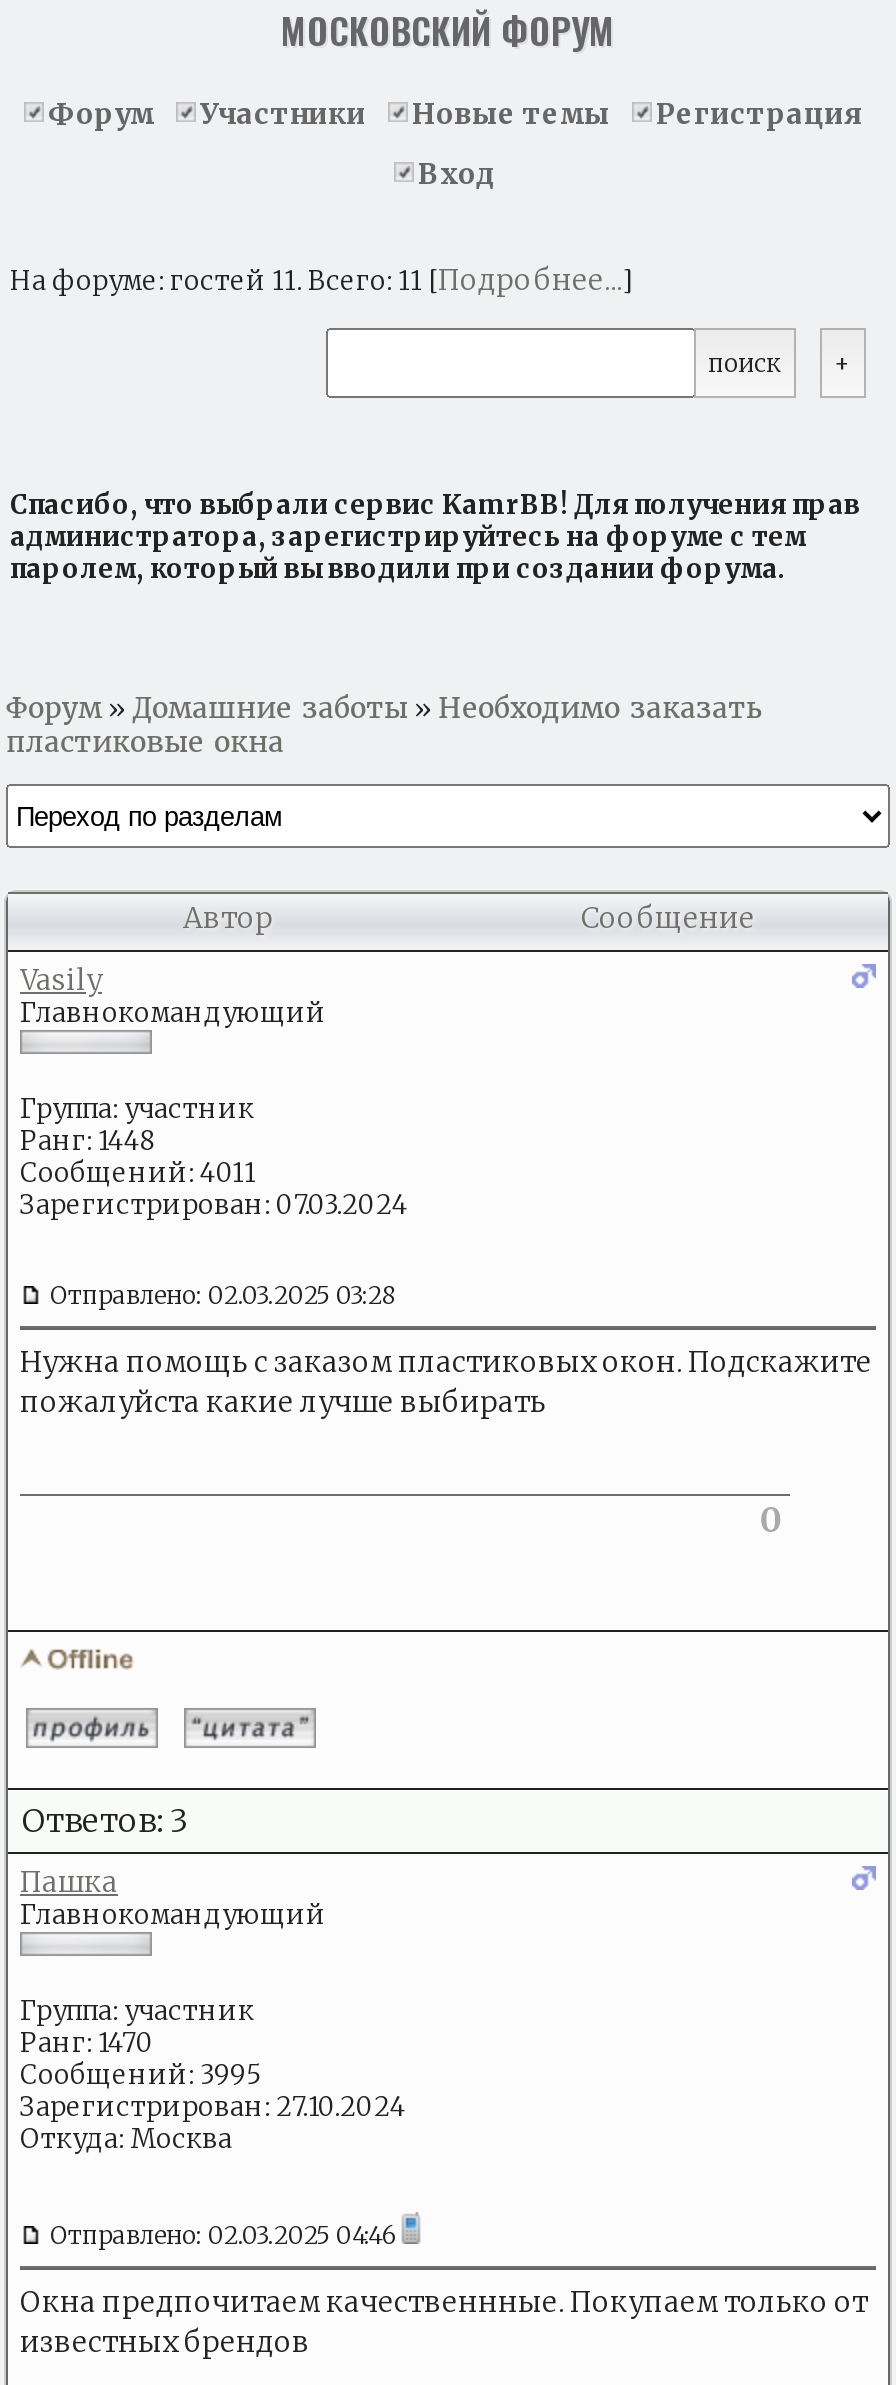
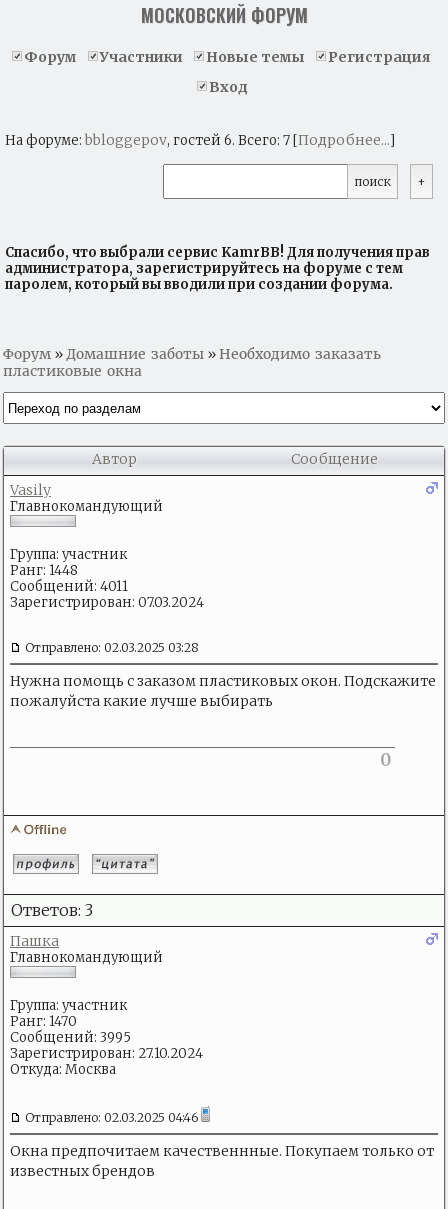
- На форуме: гостей 11. Всего: 11 [Подробнее...]
+ На форуме: bbloggepov, гостей 6. Всего: 7 [Подробнее...]
